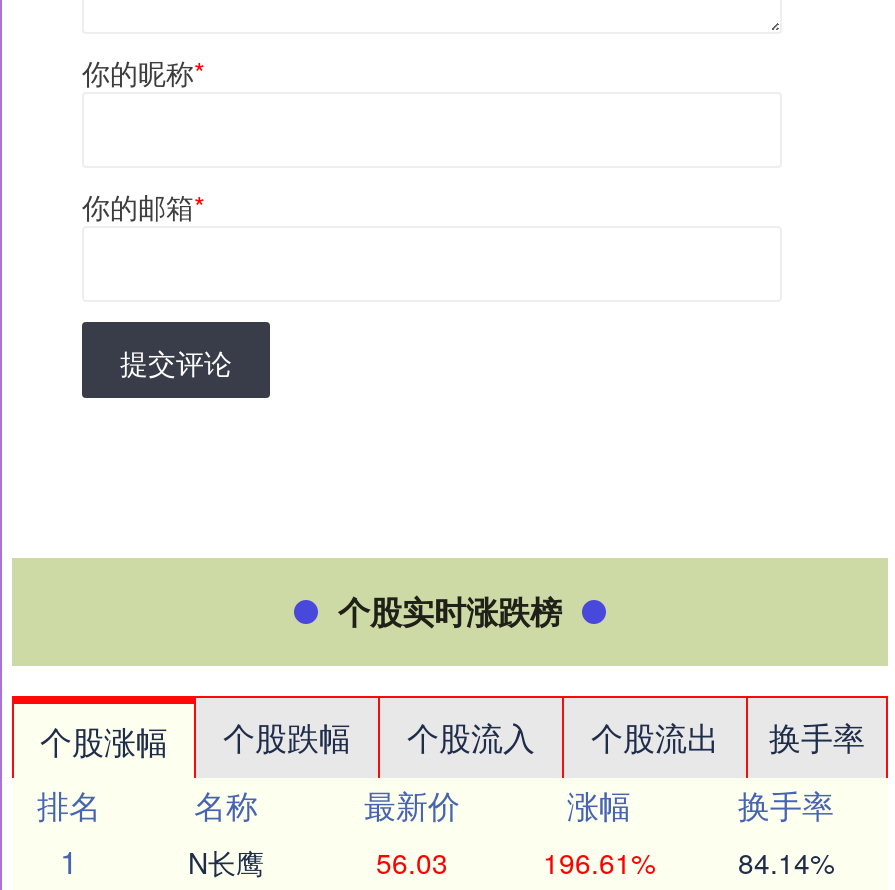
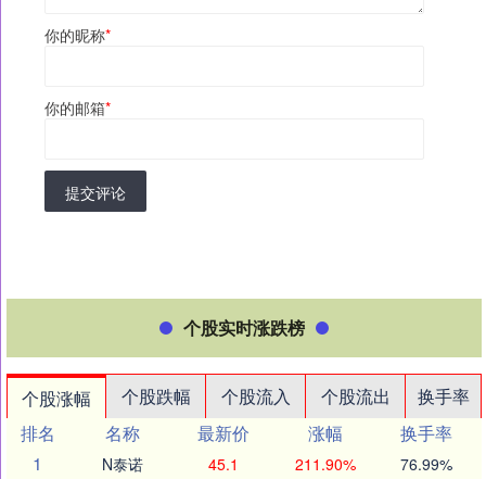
- N长鹰
+ N泰诺

- 56.03
+ 45.1

- 196.61%
+ 211.90%

- 84.14%
+ 76.99%
